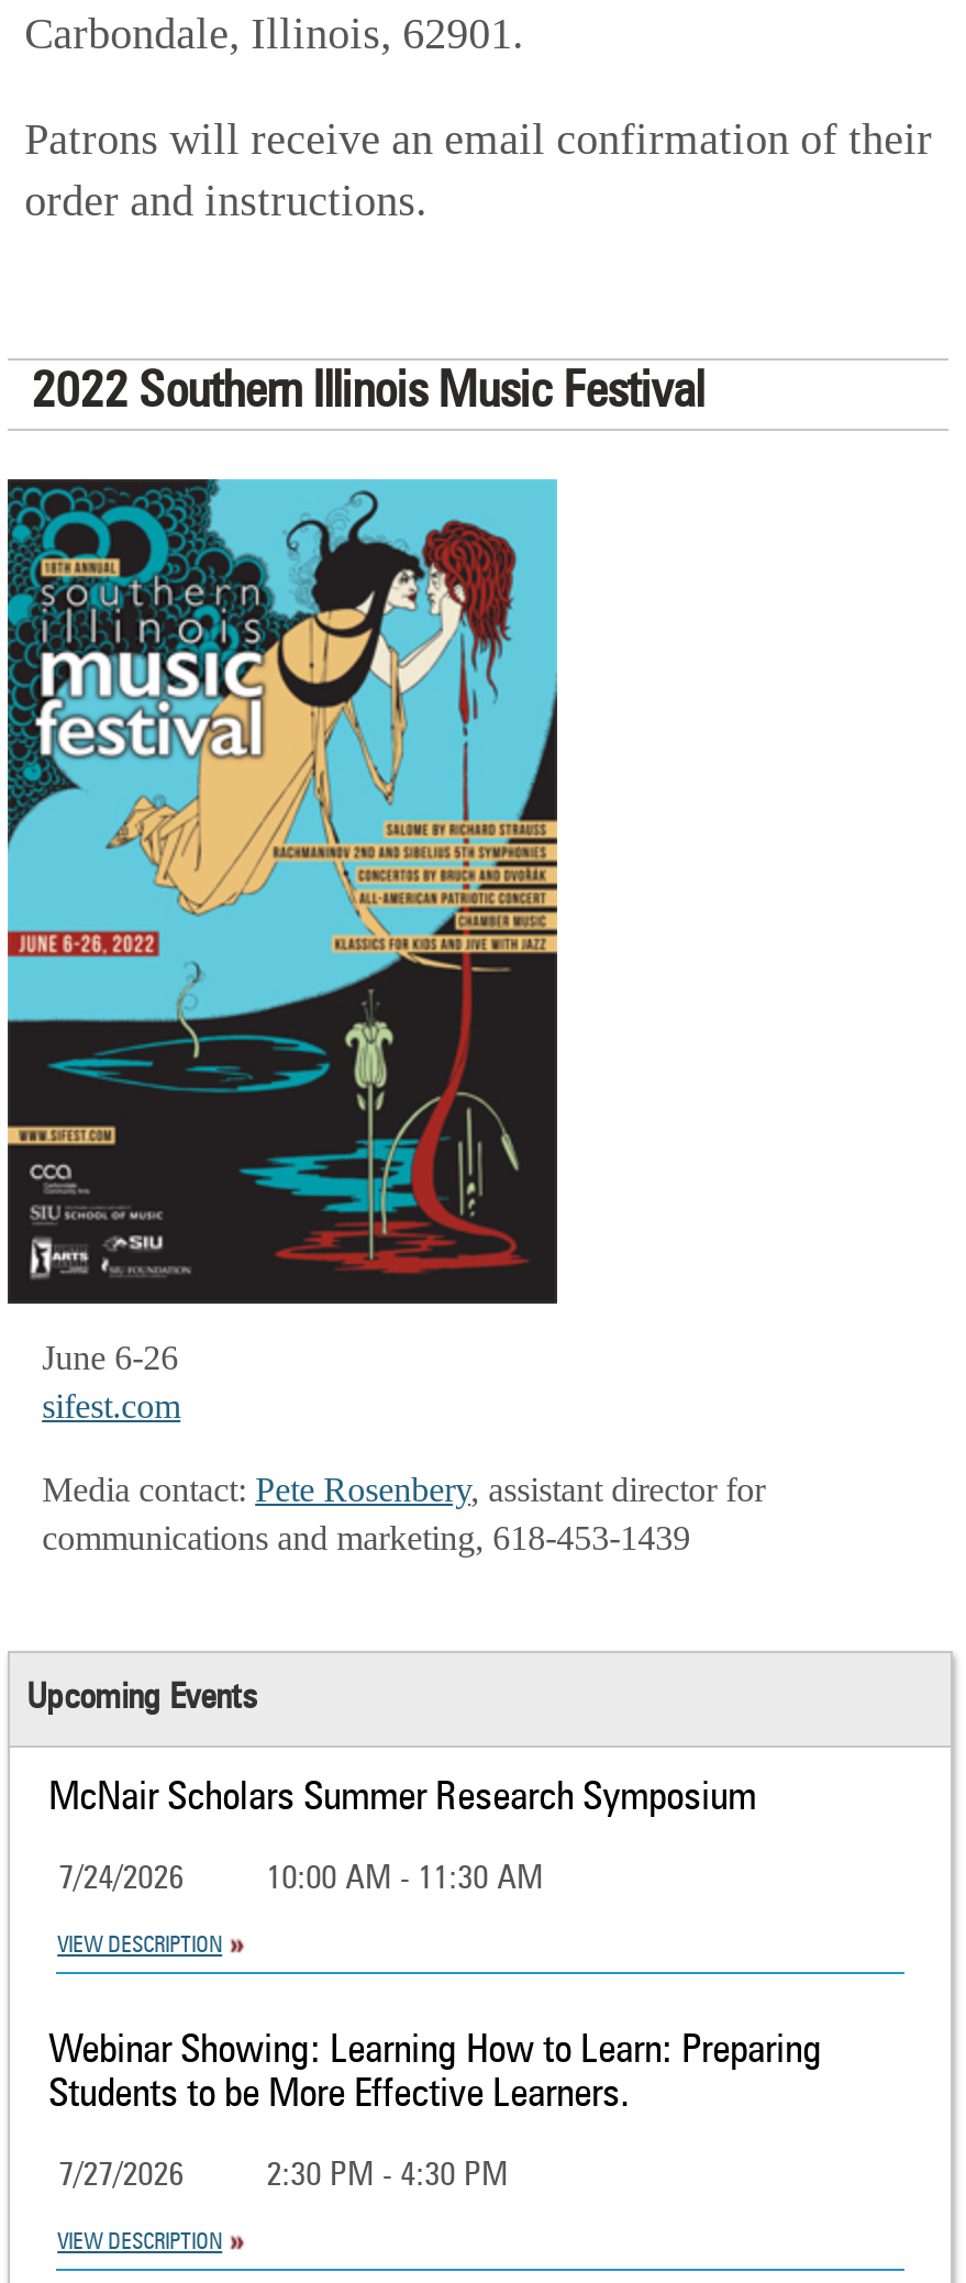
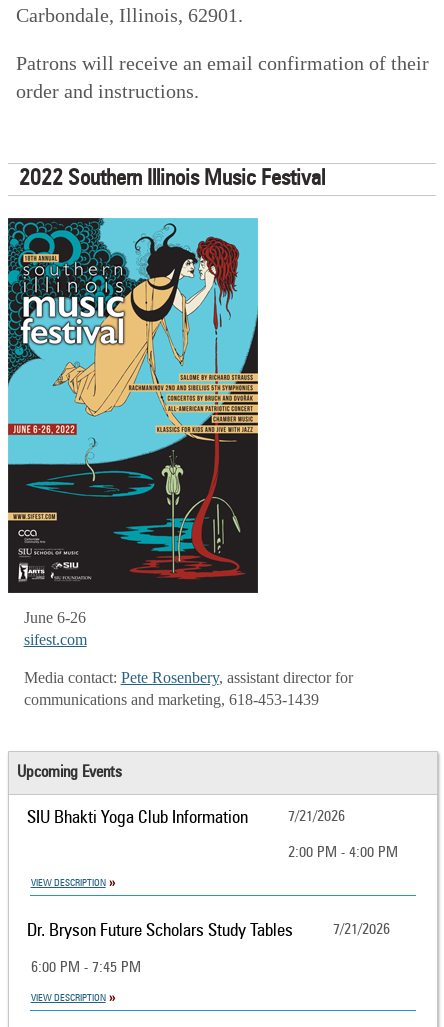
- McNair Scholars Summer Research Symposium
+ SIU Bhakti Yoga Club Information
+ 7/21/2026

- 7/24/2026
- 10:00 AM - 11:30 AM
+ 2:00 PM - 4:00 PM

- Webinar Showing: Learning How to Learn: Preparing
- Students to be More Effective Learners.
+ Dr. Bryson Future Scholars Study Tables
+ 7/21/2026

- 7/27/2026
- 2:30 PM - 4:30 PM
+ 6:00 PM - 7:45 PM
